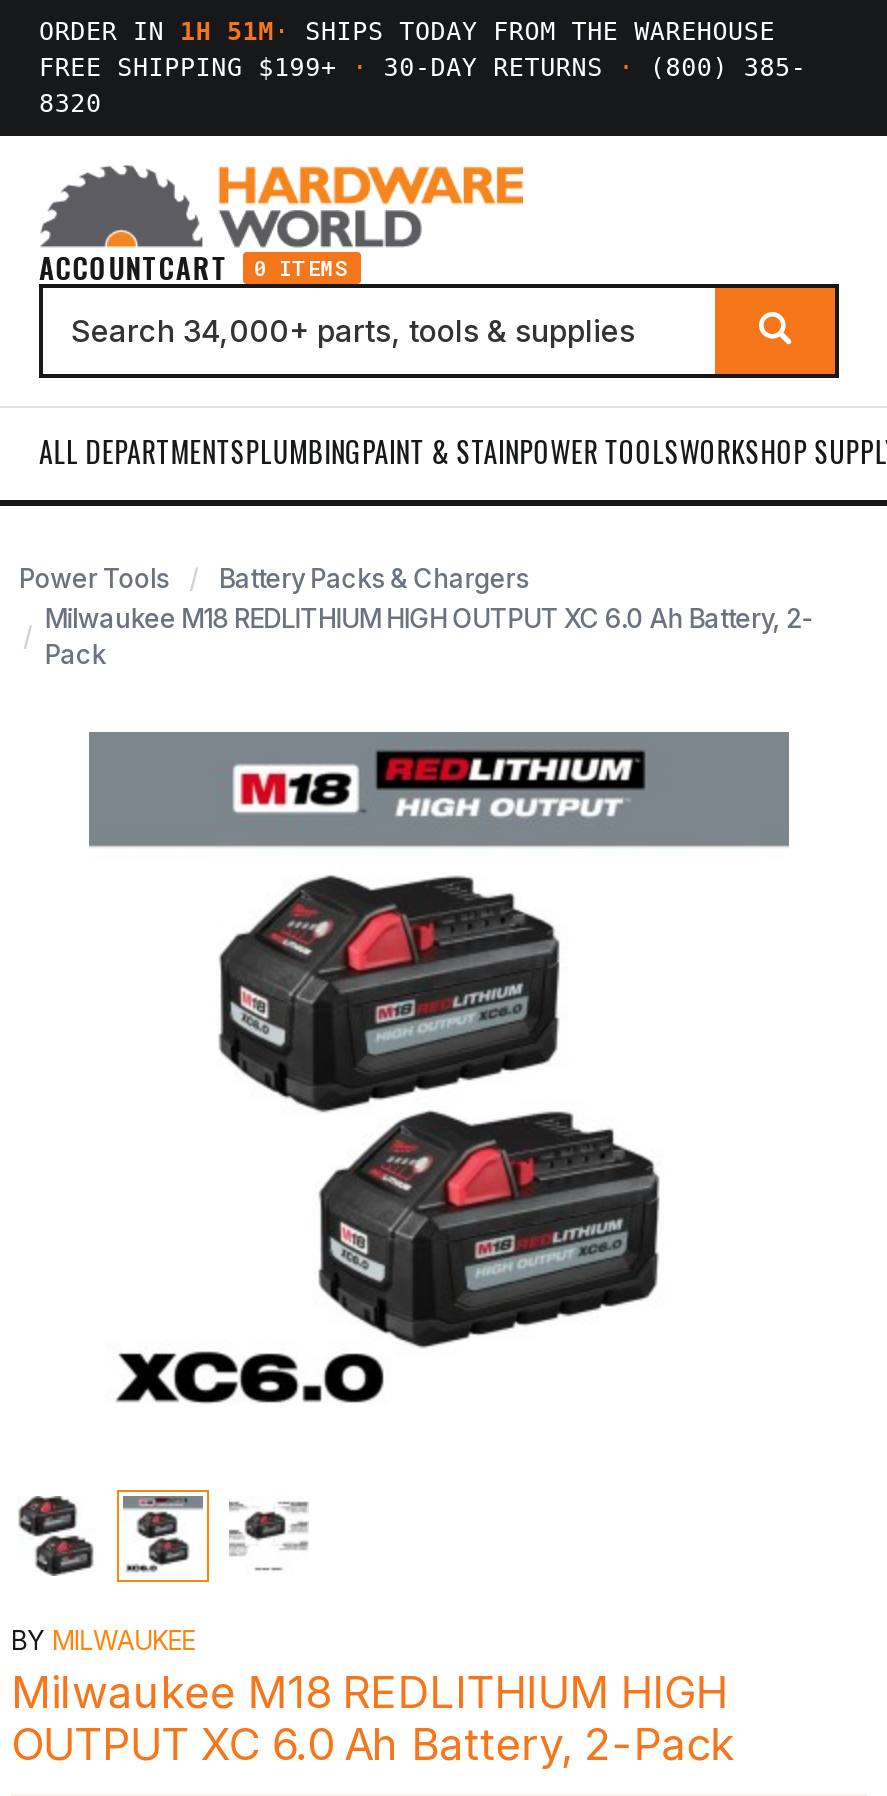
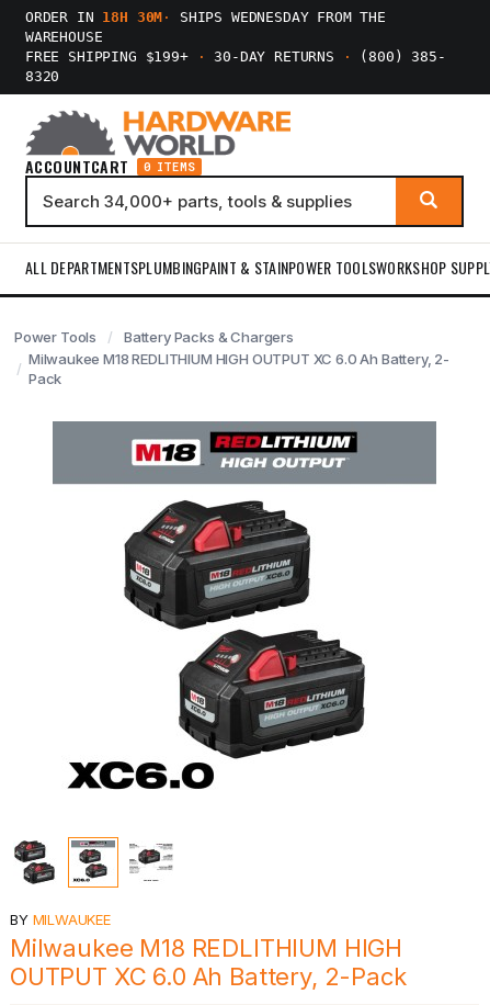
- ORDER IN 1H 51M · SHIPS TODAY FROM THE WAREHOUSE
+ ORDER IN 18H 30M · SHIPS WEDNESDAY FROM THE
+ WAREHOUSE
